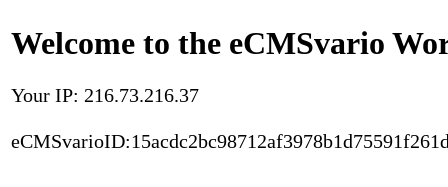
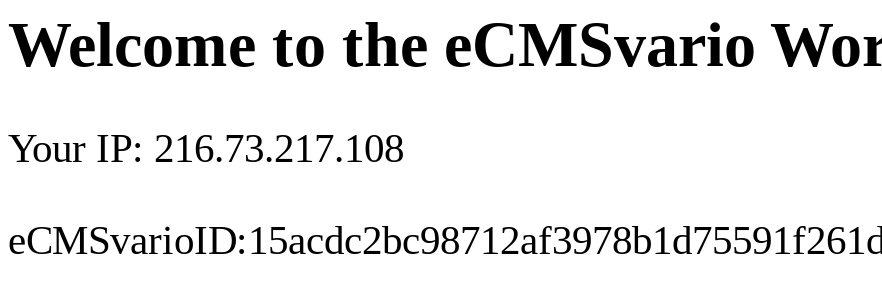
- Your IP: 216.73.216.37
+ Your IP: 216.73.217.108
